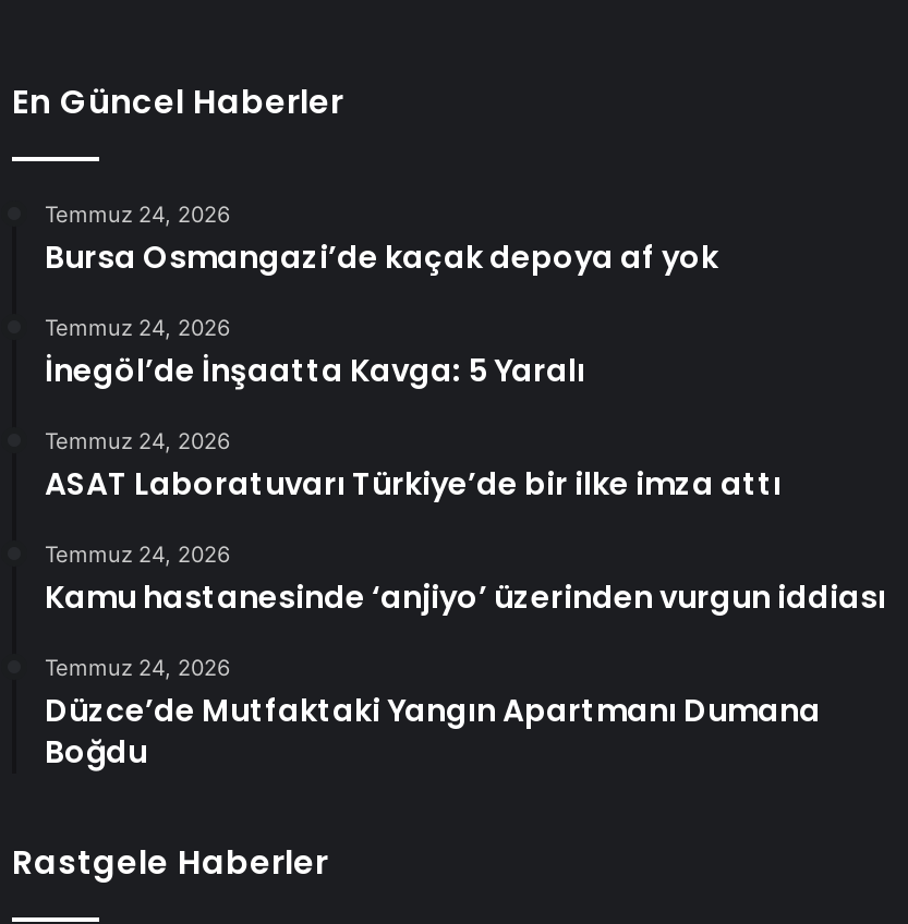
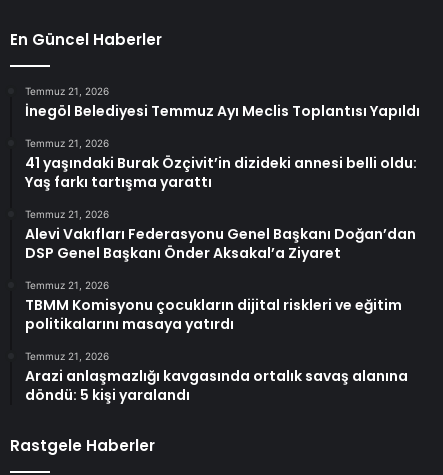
- Temmuz 24, 2026
- Bursa Osmangazi’de kaçak depoya af yok
+ Temmuz 21, 2026
+ İnegöl Belediyesi Temmuz Ayı Meclis Toplantısı Yapıldı

- Temmuz 24, 2026
- İnegöl’de İnşaatta Kavga: 5 Yaralı
+ Temmuz 21, 2026
+ 41 yaşındaki Burak Özçivit’in dizideki annesi belli oldu:
+ Yaş farkı tartışma yarattı

- Temmuz 24, 2026
- ASAT Laboratuvarı Türkiye’de bir ilke imza attı
+ Temmuz 21, 2026
+ Alevi Vakıfları Federasyonu Genel Başkanı Doğan’dan
+ DSP Genel Başkanı Önder Aksakal’a Ziyaret

- Temmuz 24, 2026
- Kamu hastanesinde ‘anjiyo’ üzerinden vurgun iddiası
+ Temmuz 21, 2026
+ TBMM Komisyonu çocukların dijital riskleri ve eğitim
+ politikalarını masaya yatırdı

- Temmuz 24, 2026
- Düzce’de Mutfaktaki Yangın Apartmanı Dumana
- Boğdu
+ Temmuz 21, 2026
+ Arazi anlaşmazlığı kavgasında ortalık savaş alanına
+ döndü: 5 kişi yaralandı
